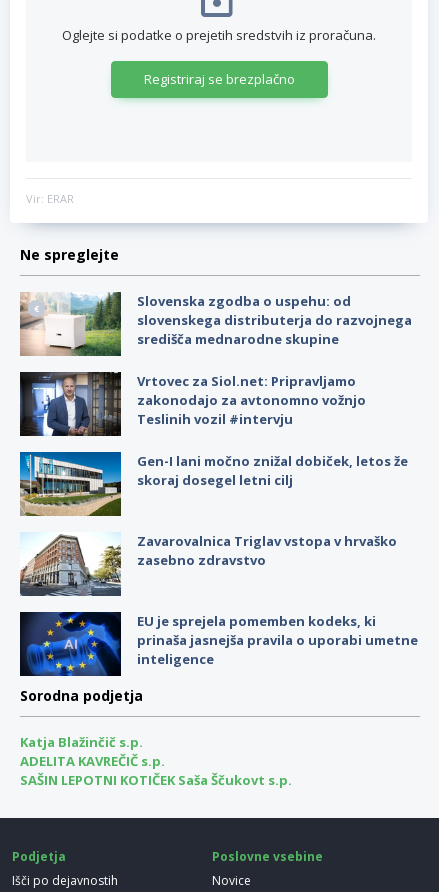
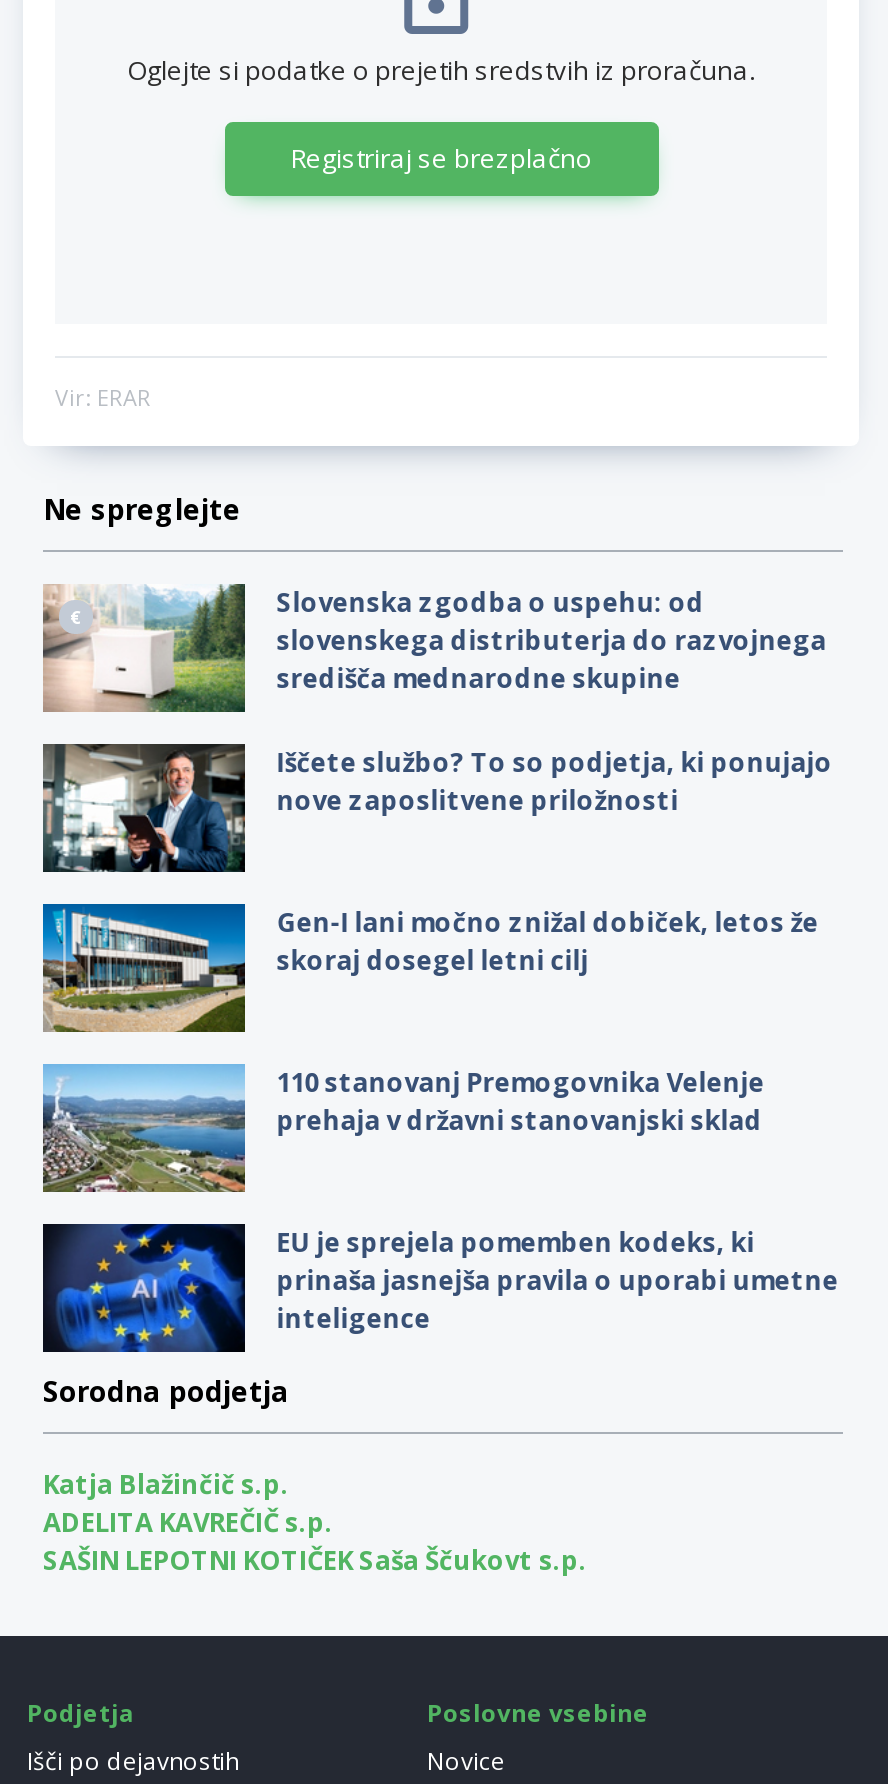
- [image]
- Vrtovec za Siol.net: Pripravljamo
- zakonodajo za avtonomno vožnjo
- Teslinih vozil #intervju
+ [image]
+ Iščete službo? To so podjetja, ki ponujajo
+ nove zaposlitvene priložnosti

- [image]
- Zavarovalnica Triglav vstopa v hrvaško
- zasebno zdravstvo
+ [image]
+ 110 stanovanj Premogovnika Velenje
+ prehaja v državni stanovanjski sklad
